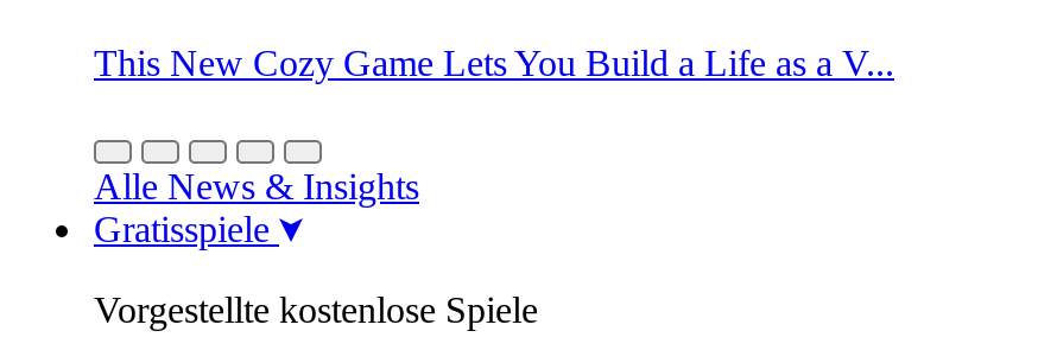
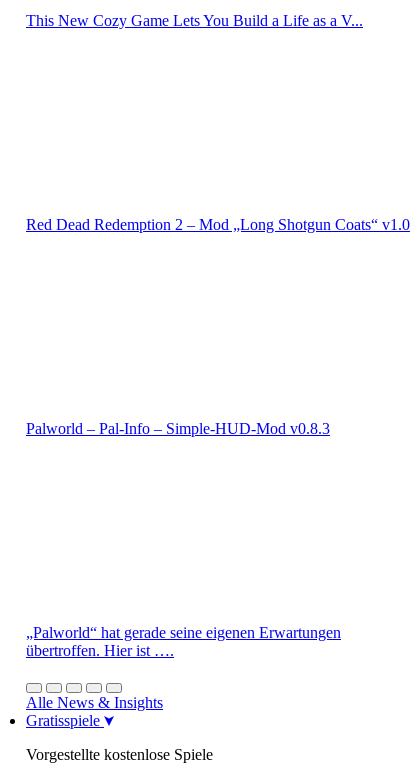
+ Red Dead Redemption 2 – Mod „Long Shotgun Coats“ v1.0

+ Palworld – Pal-Info – Simple-HUD-Mod v0.8.3

+ „Palworld“ hat gerade seine eigenen Erwartungen
+ übertroffen. Hier ist ….
